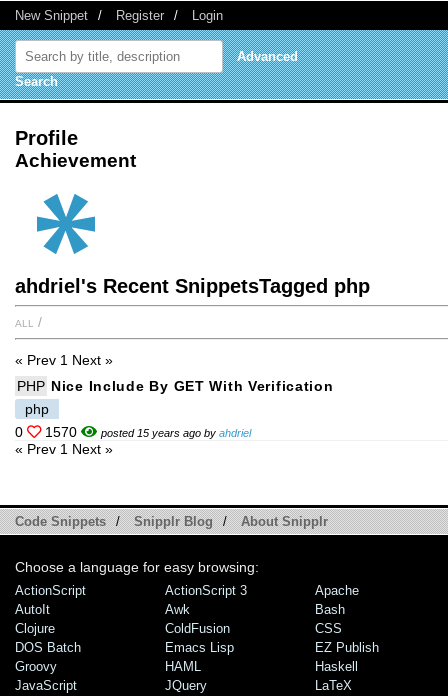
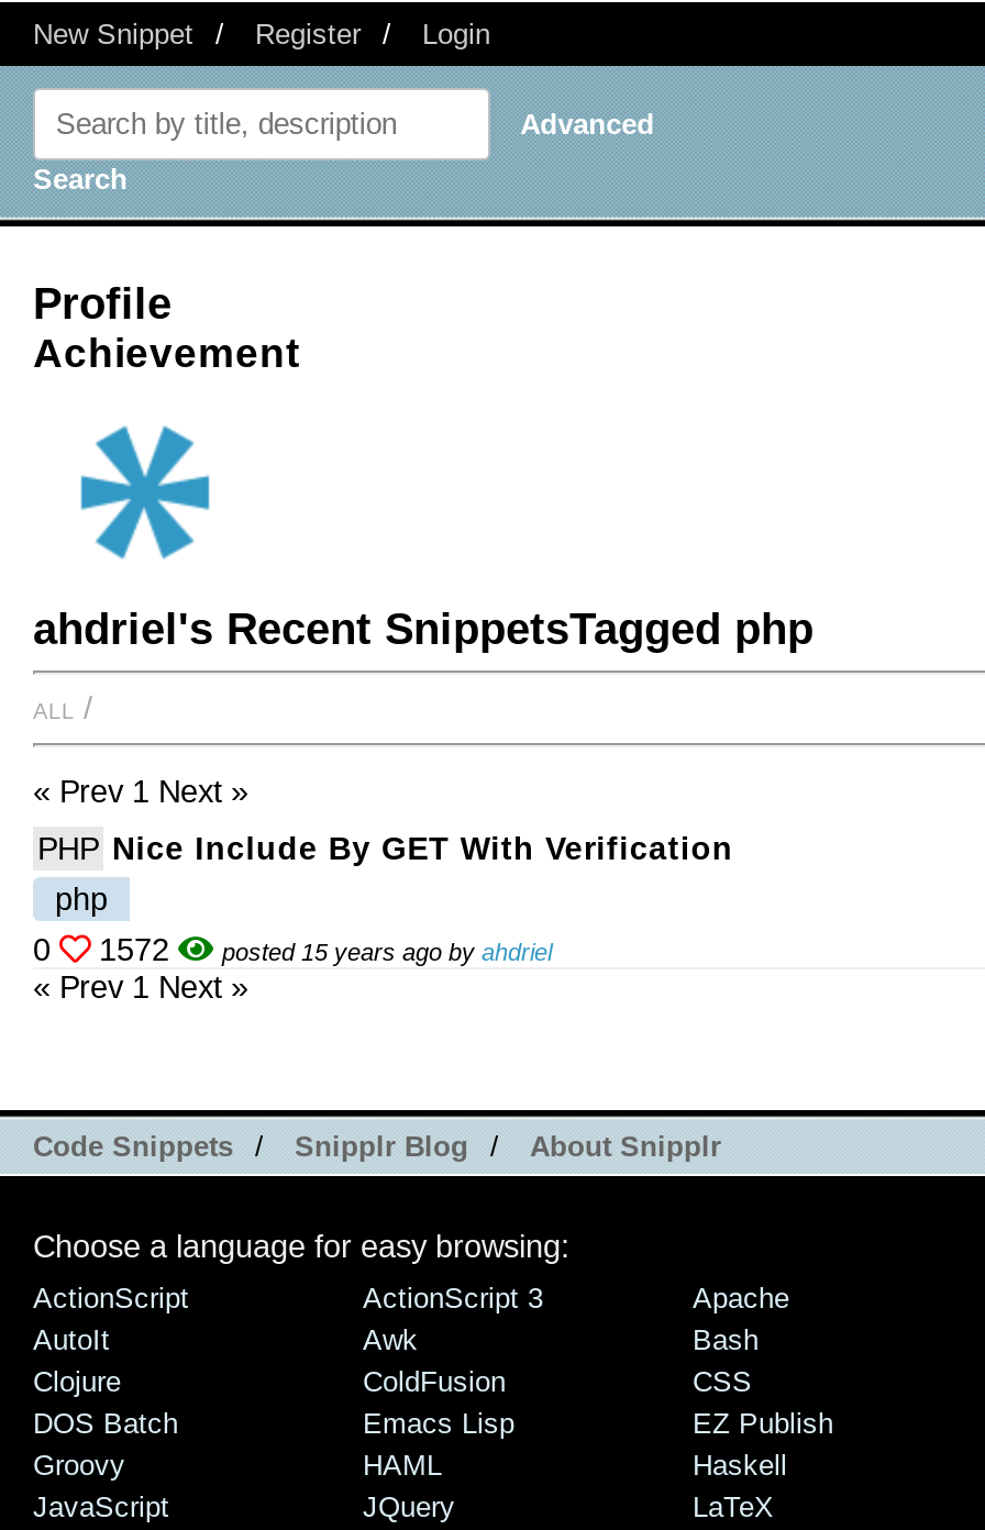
- 0 1570 posted 15 years ago by ahdriel
+ 0 1572 posted 15 years ago by ahdriel
